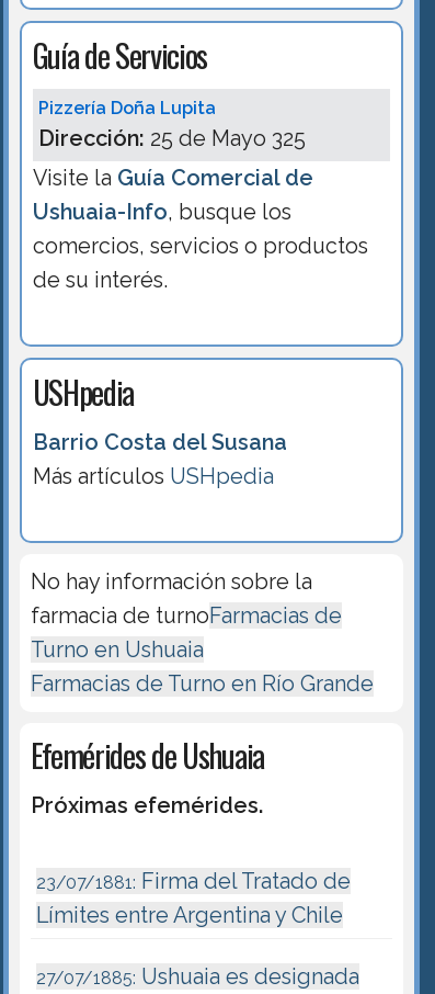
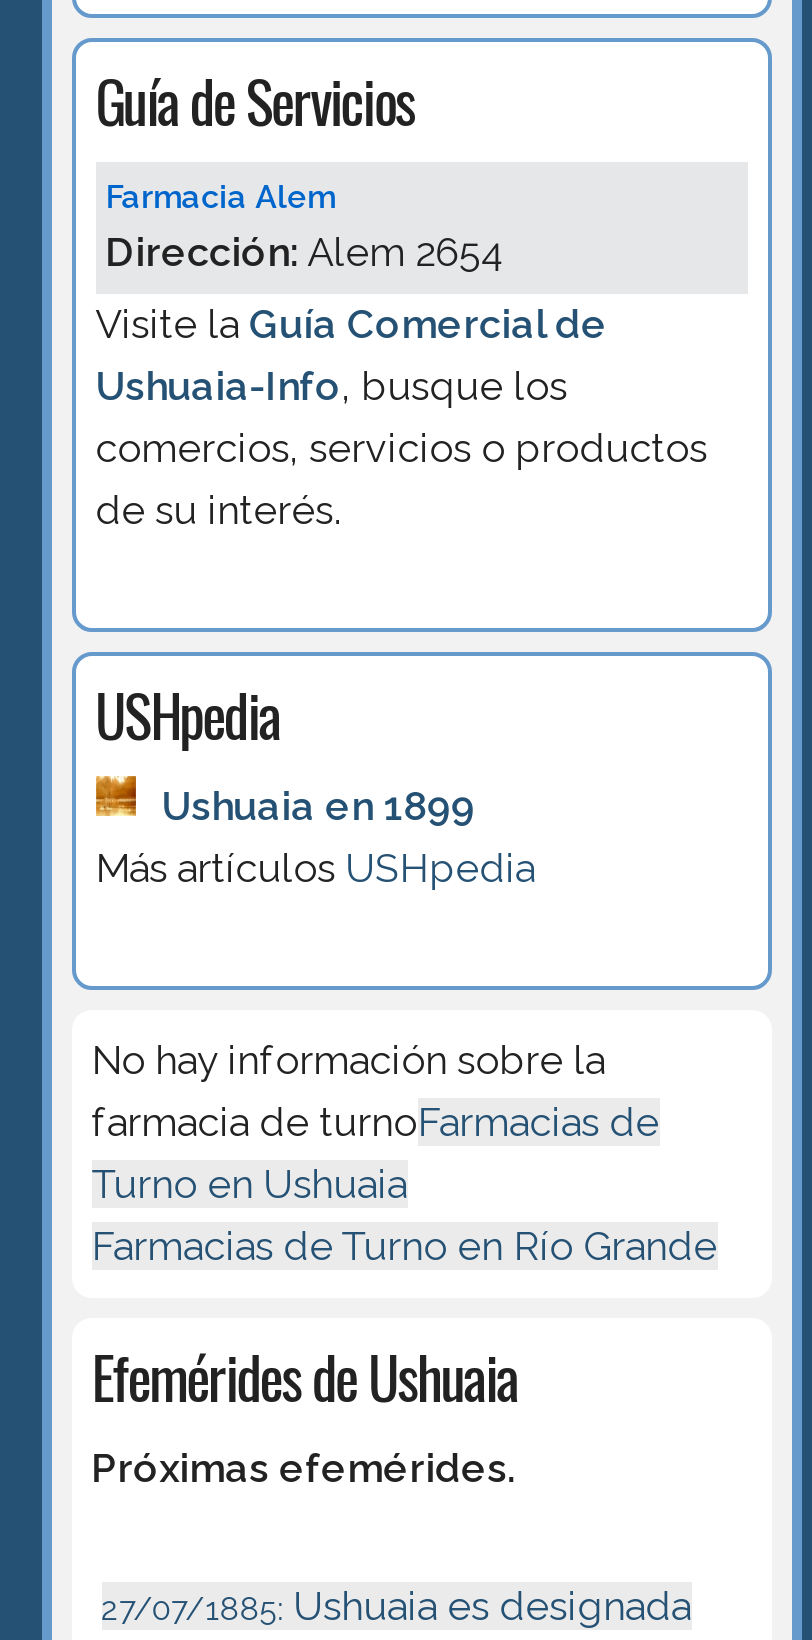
- Pizzería Doña Lupita
- Dirección: 25 de Mayo 325
+ Farmacia Alem
+ Dirección: Alem 2654

- Barrio Costa del Susana
+ Ushuaia en 1899

- 23/07/1881: Firma del Tratado de
- Límites entre Argentina y Chile
